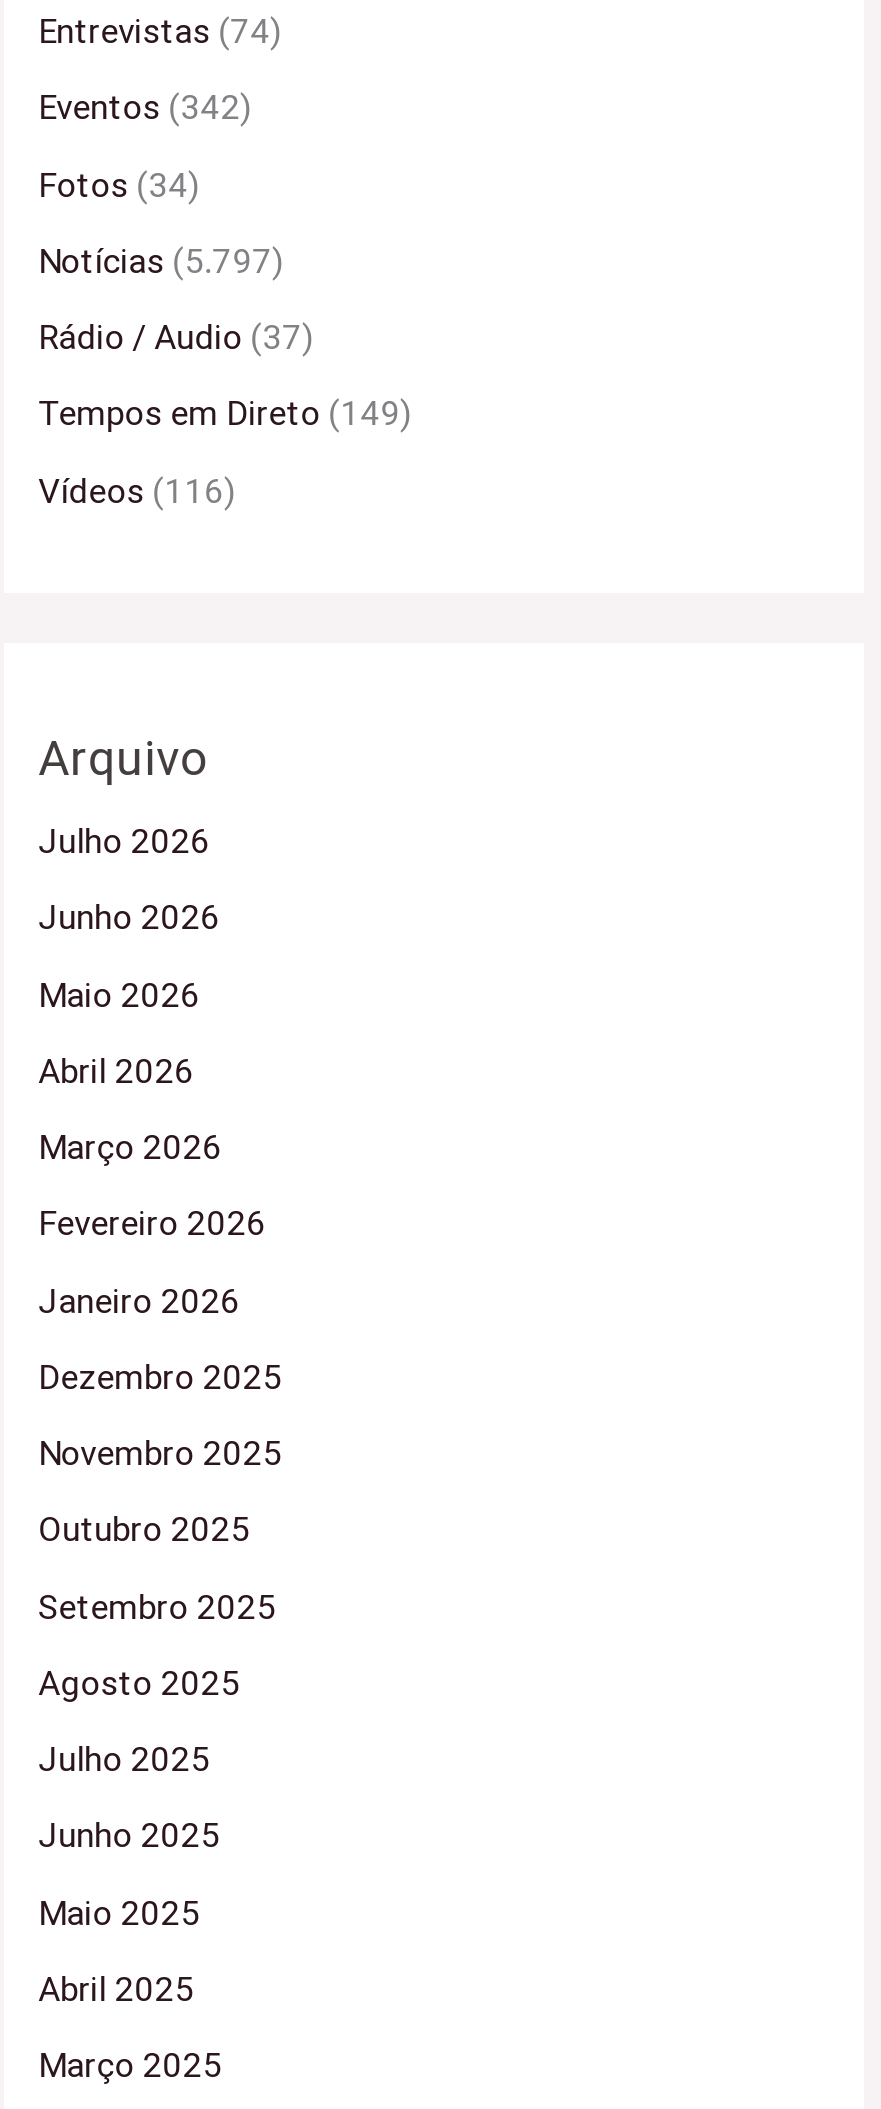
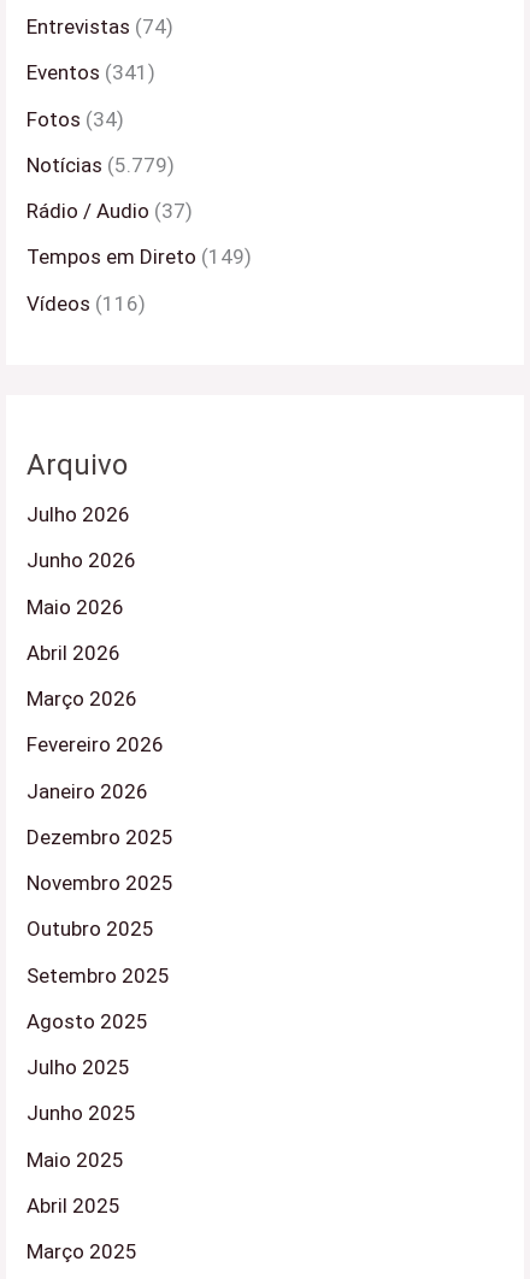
- Eventos (342)
+ Eventos (341)

- Notícias (5.797)
+ Notícias (5.779)
